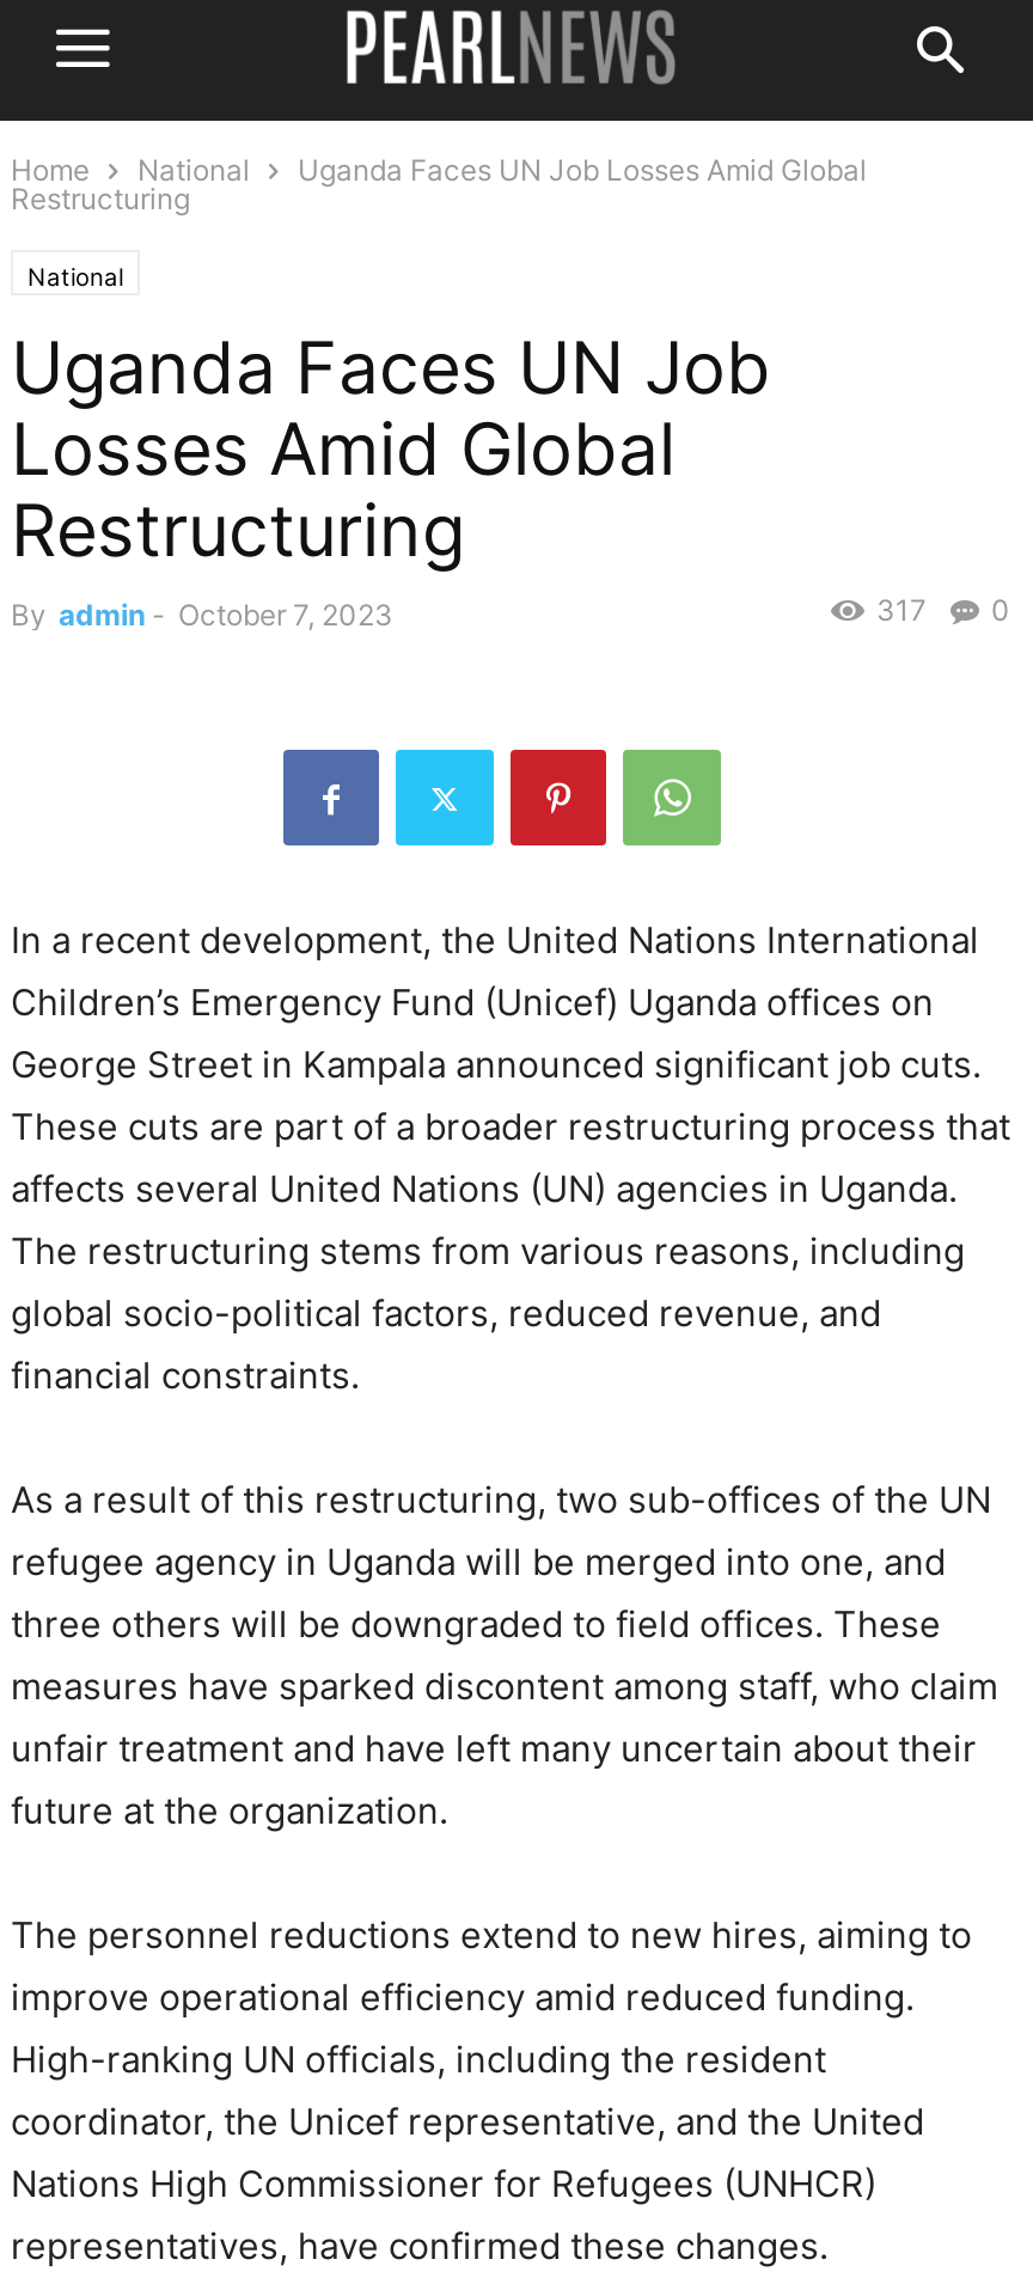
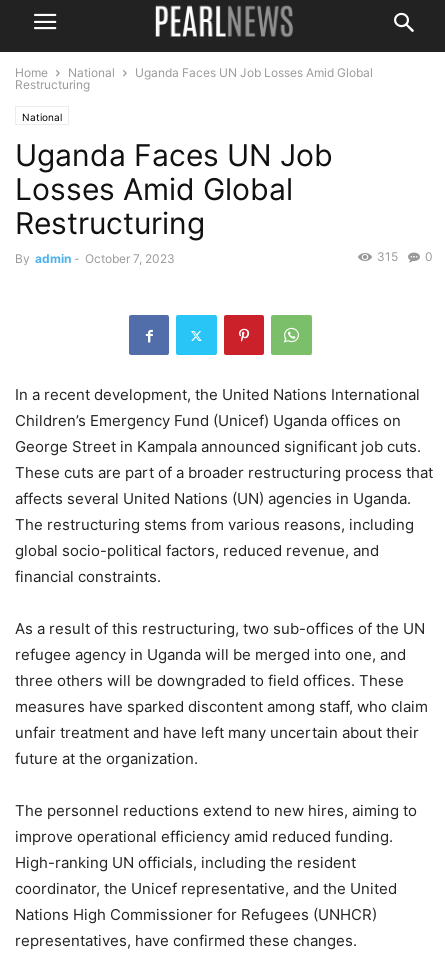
- 317 0
+ 315 0
